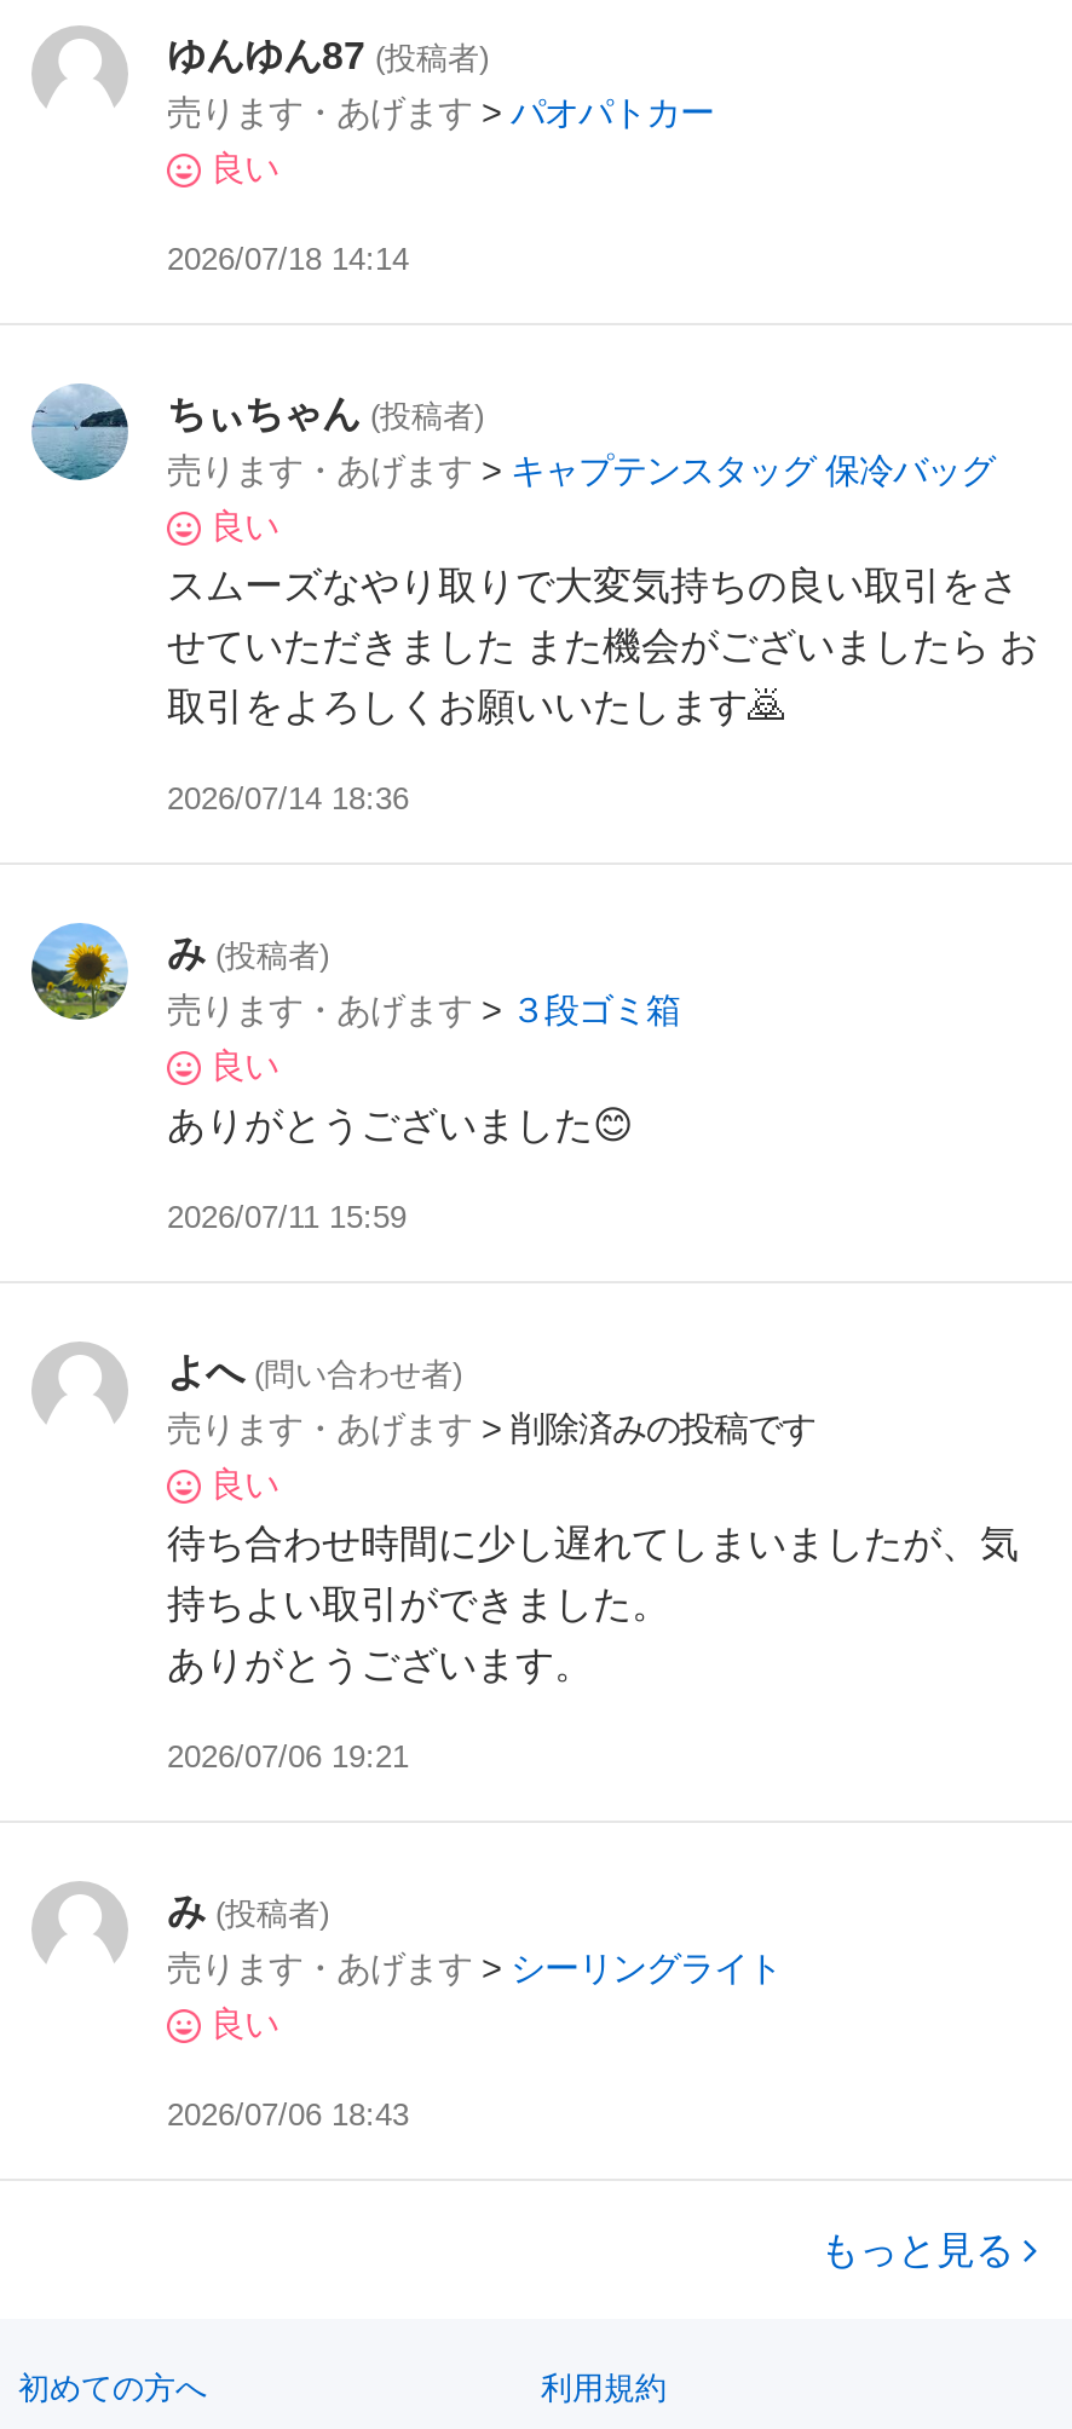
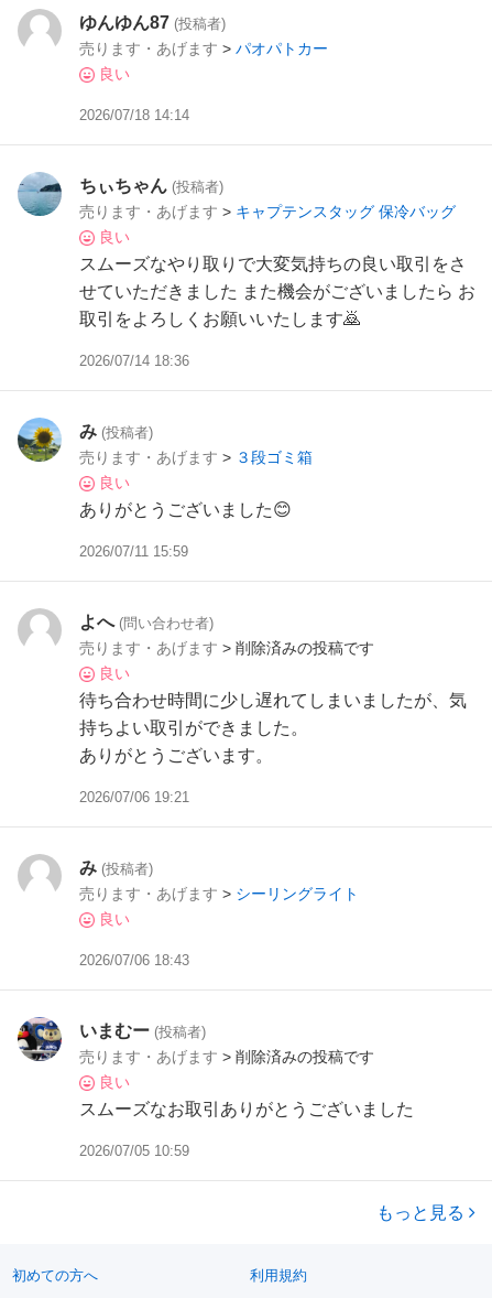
+ [image]
+ いまむー (投稿者)
+ 売ります・あげます> 削除済みの投稿です
+ 良い
+ スムーズなお取引ありがとうございました
+ 2026/07/05 10:59
